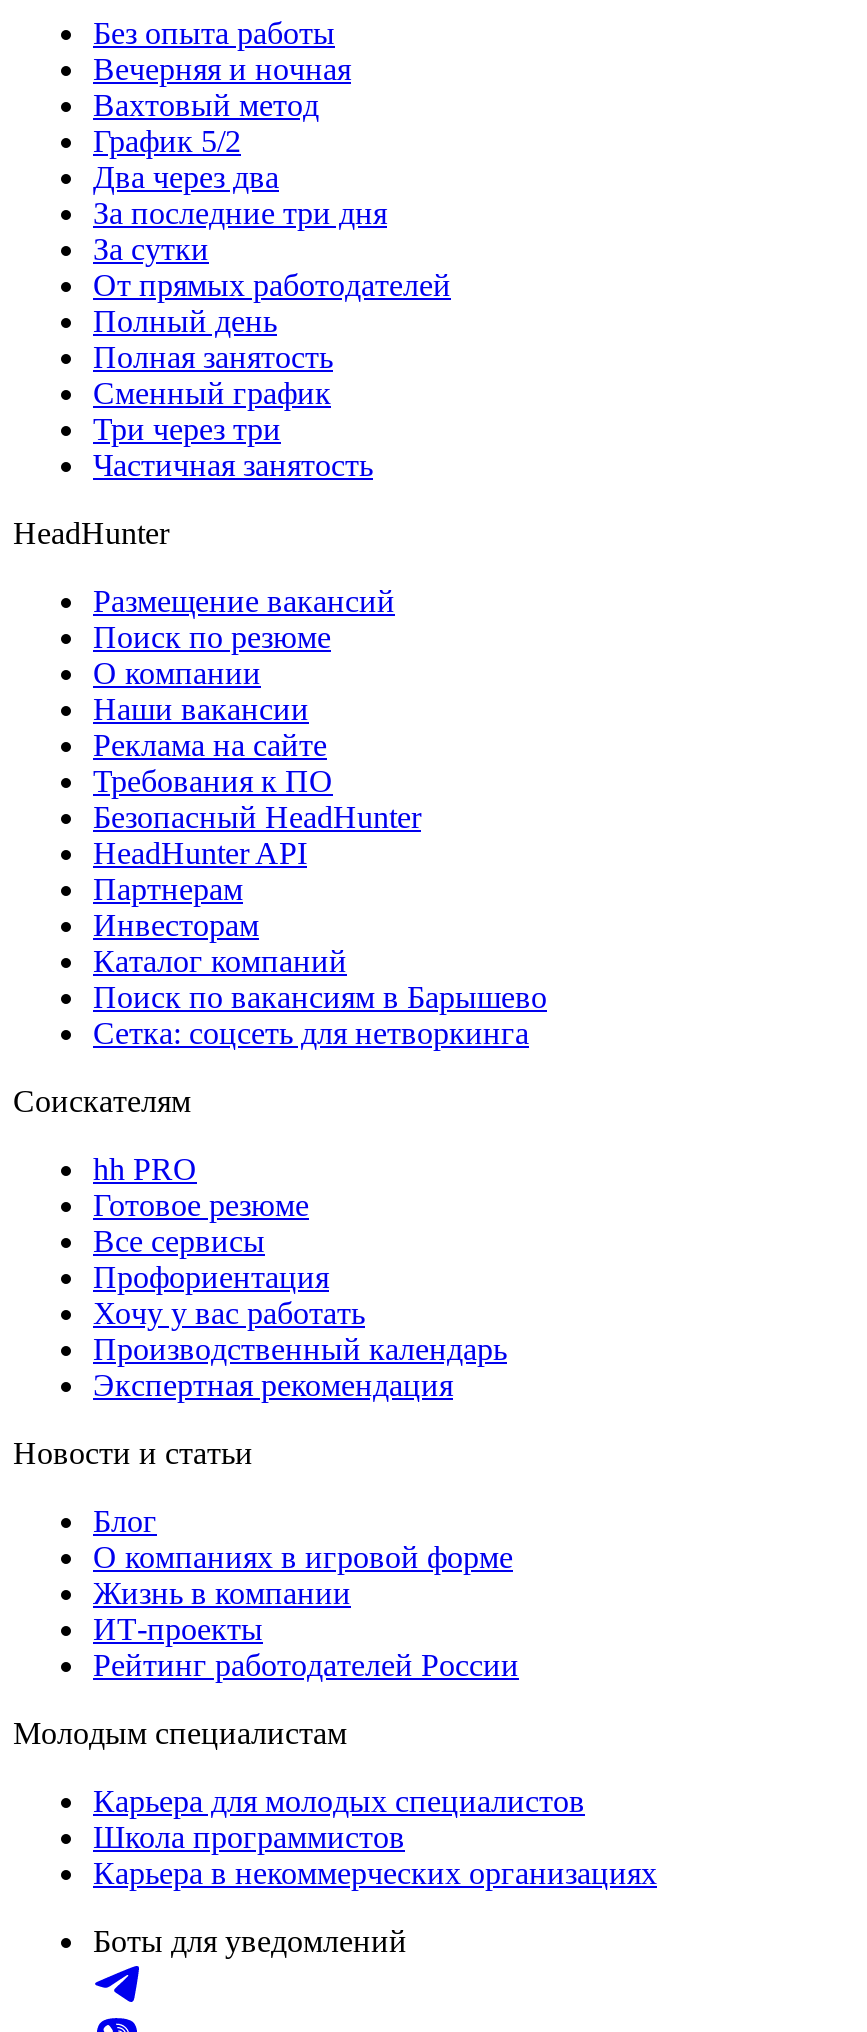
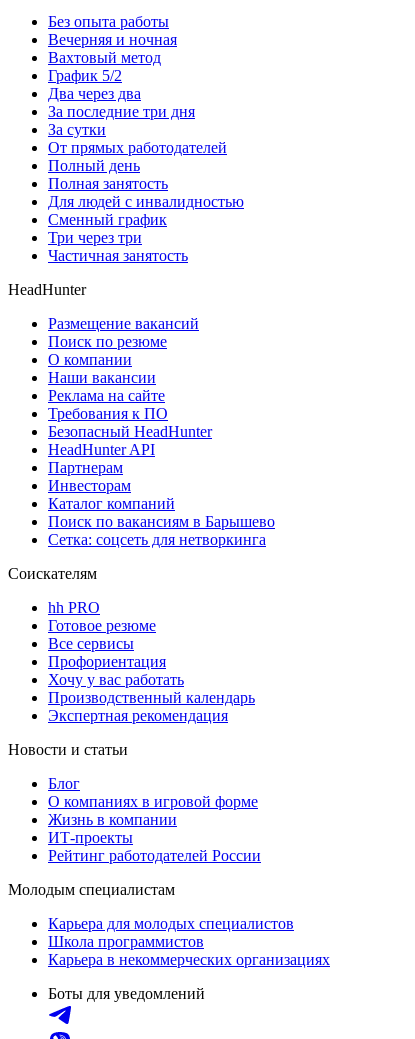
+ Для людей с инвалидностью
